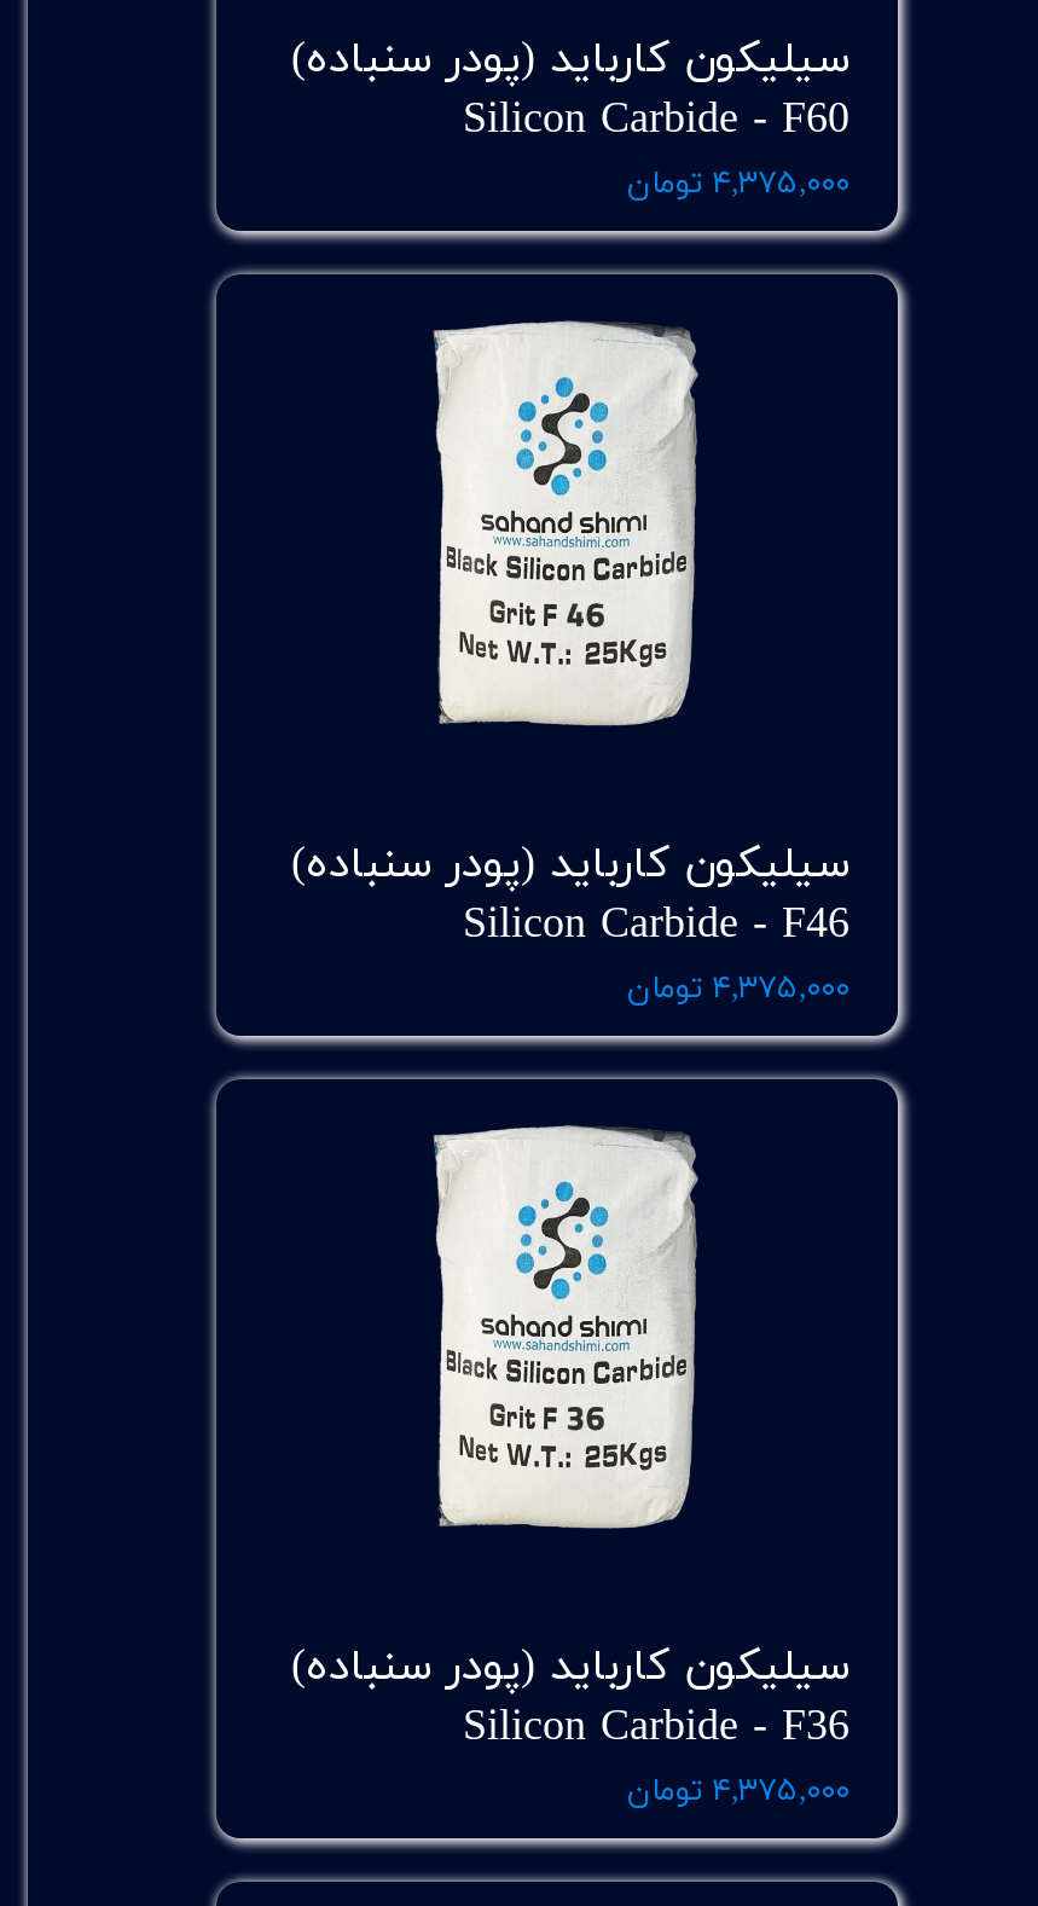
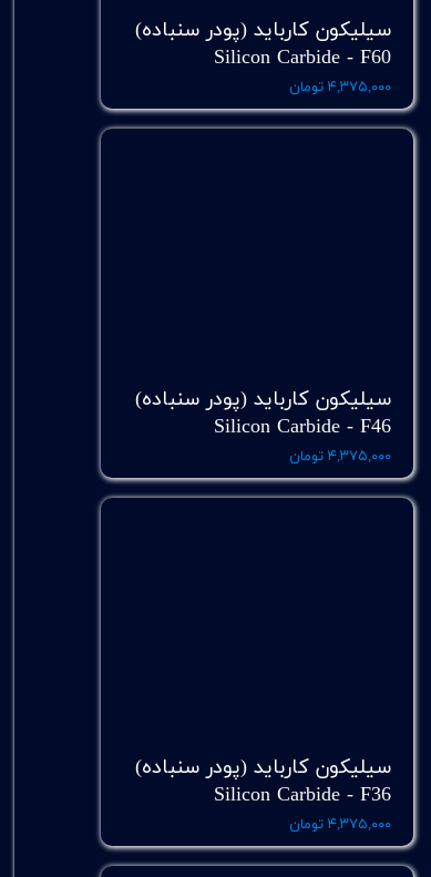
- [image]

- [image]
